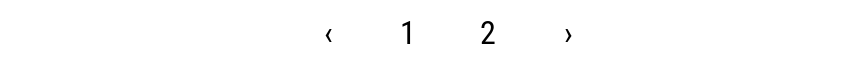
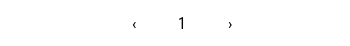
- 2
